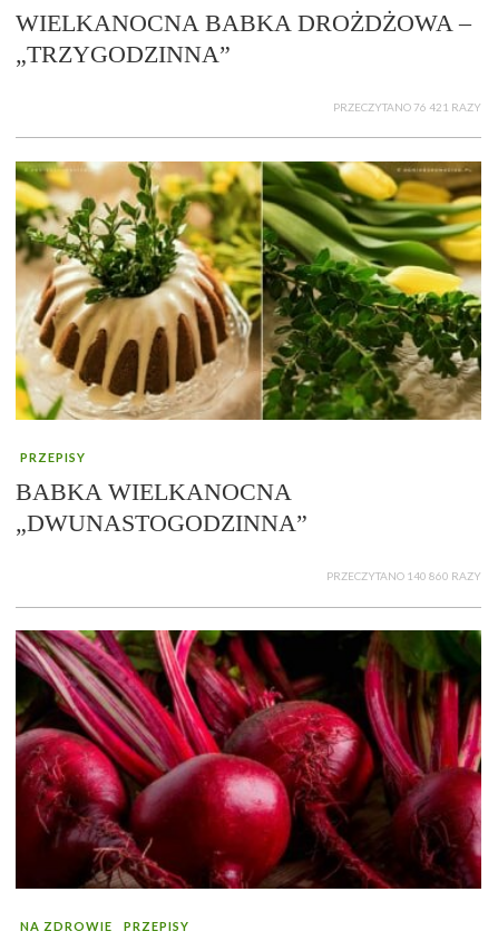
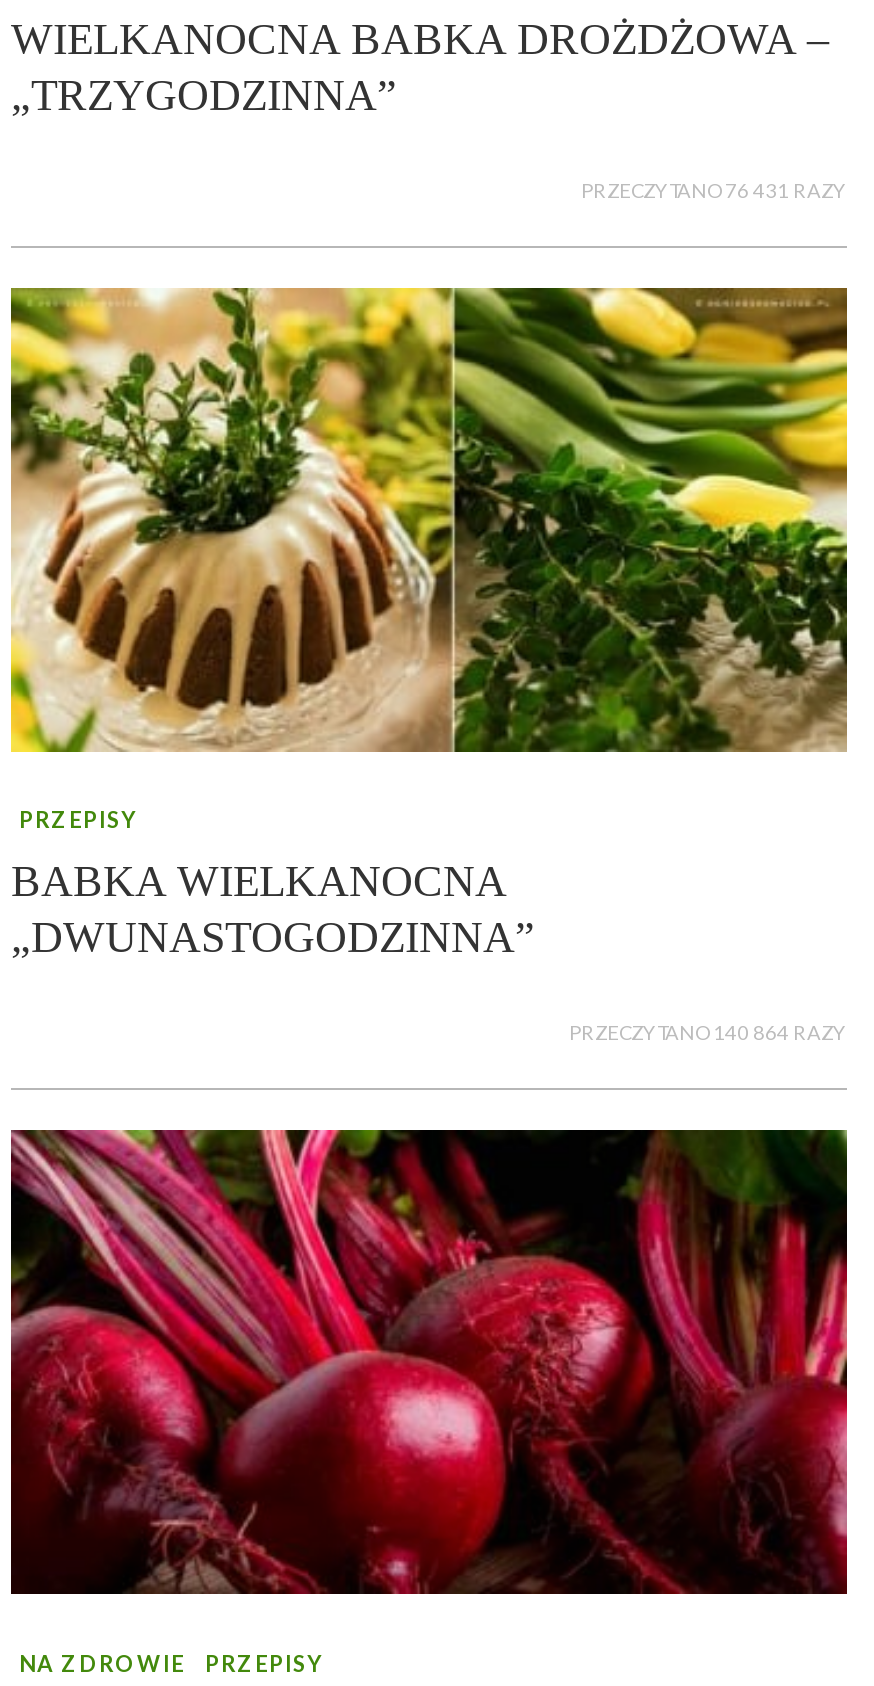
- PRZECZYTANO 76 421 RAZY
+ PRZECZYTANO 76 431 RAZY

- PRZECZYTANO 140 860 RAZY
+ PRZECZYTANO 140 864 RAZY
